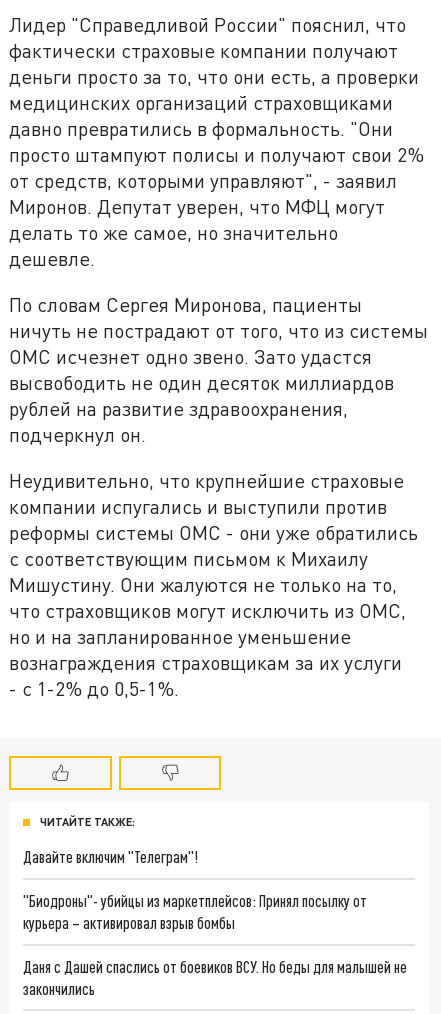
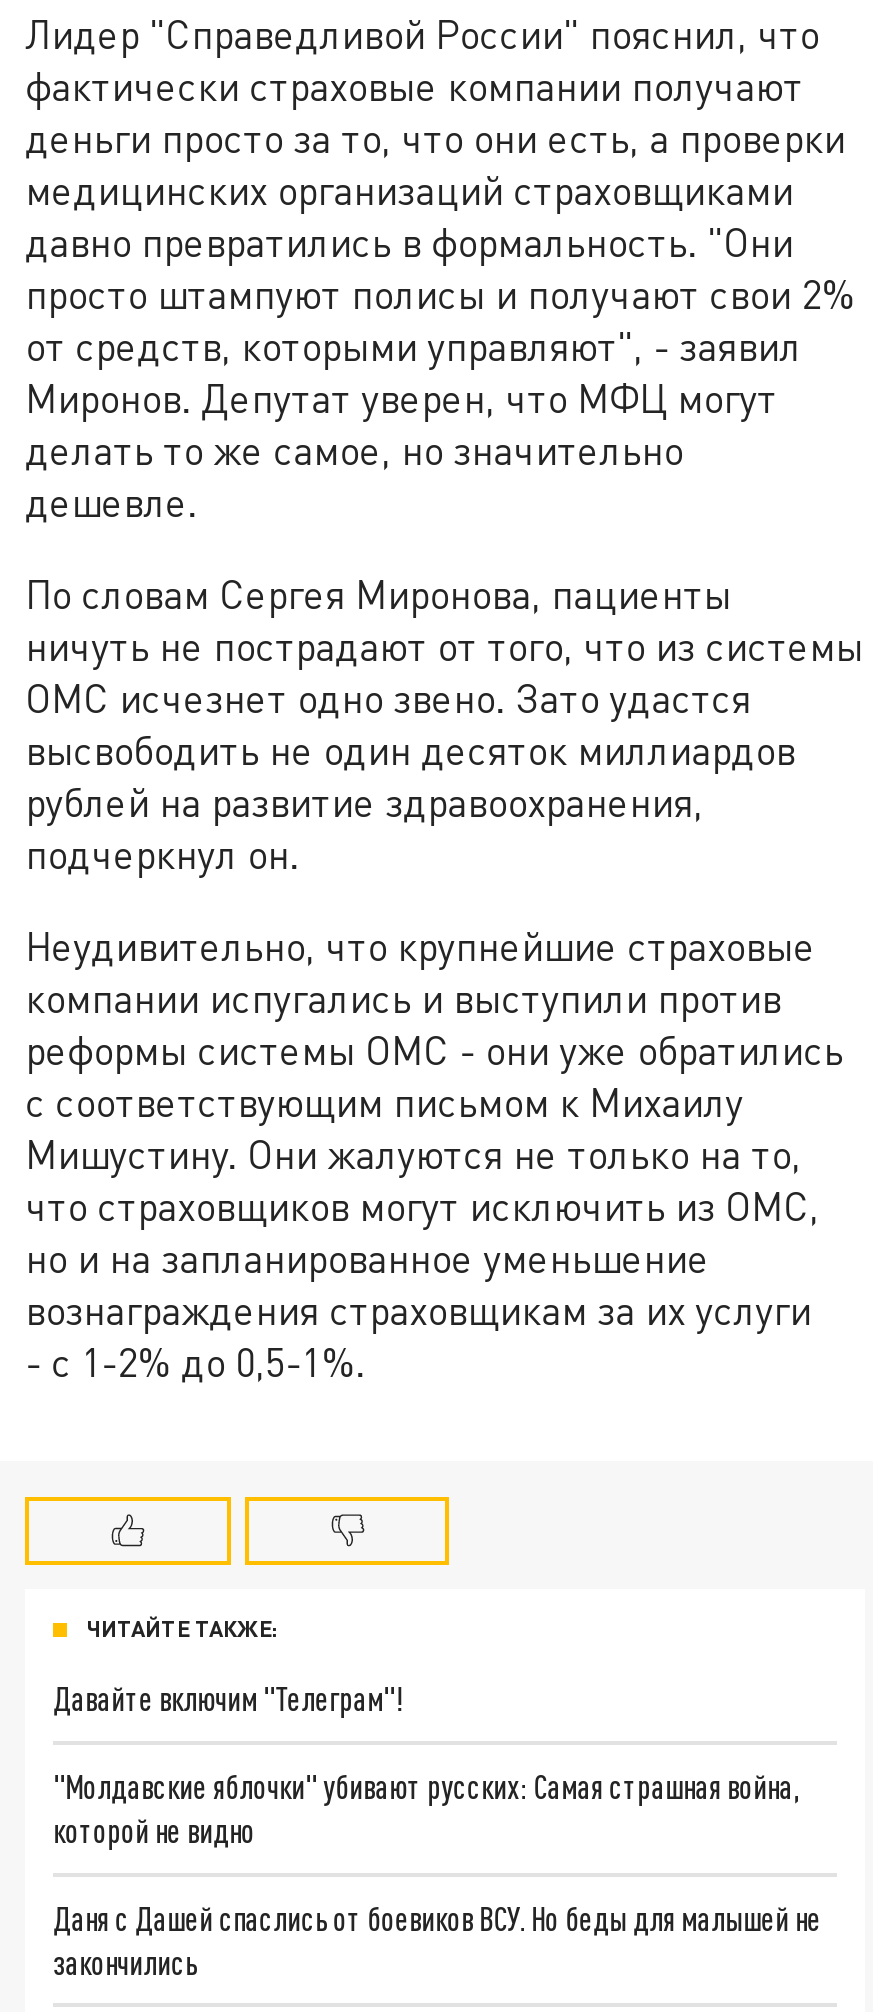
- "Биодроны"- убийцы из маркетплейсов: Принял посылку от
- курьера – активировал взрыв бомбы
+ "Молдавские яблочки" убивают русских: Самая страшная война,
+ которой не видно
